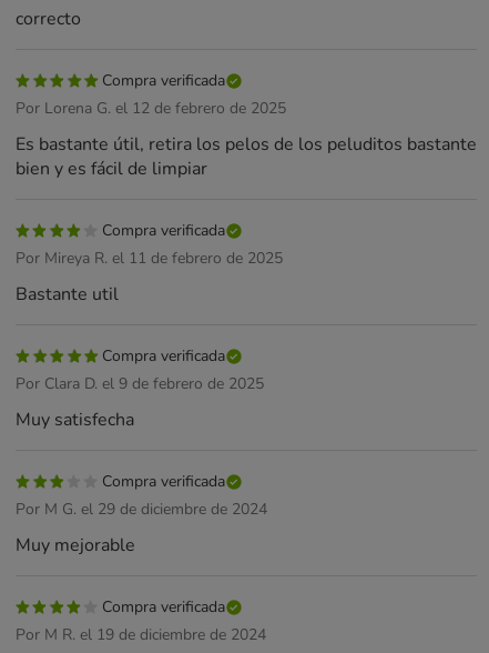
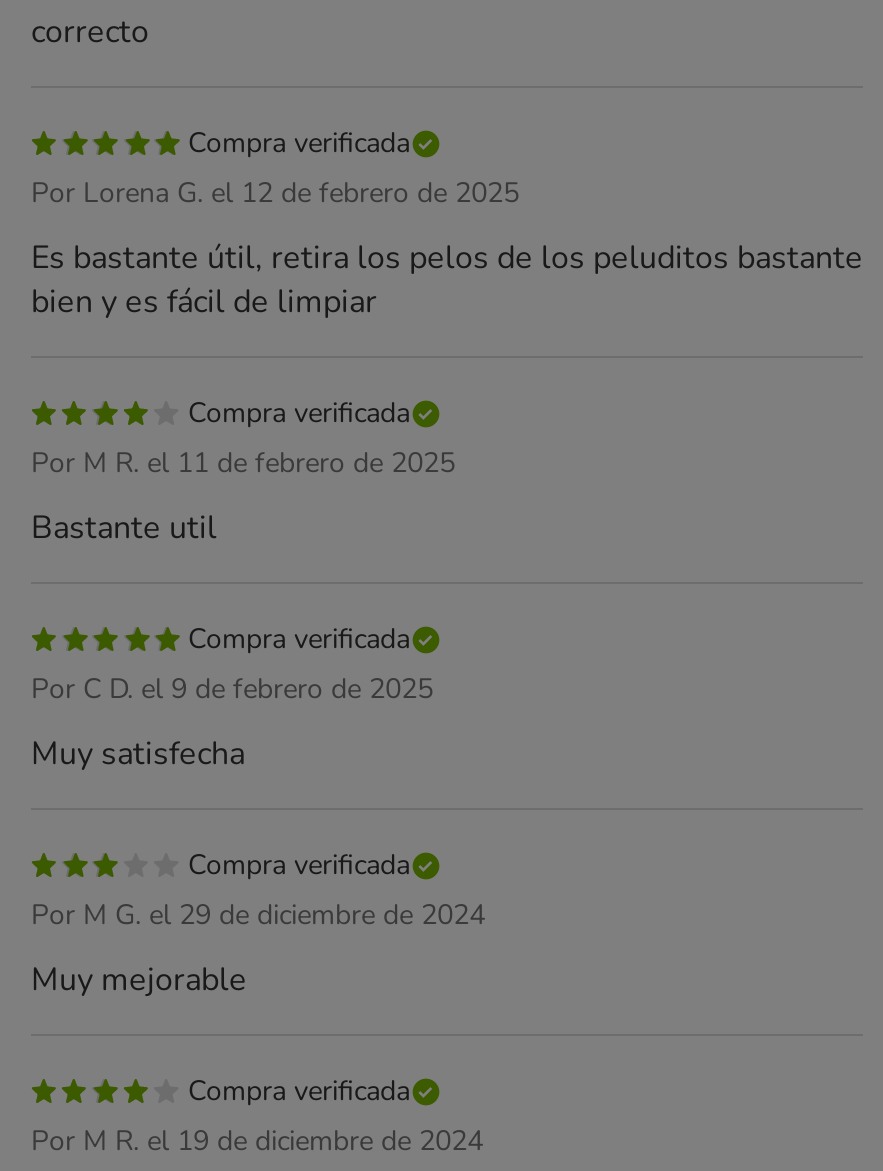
- Por Mireya R. el 11 de febrero de 2025
+ Por M R. el 11 de febrero de 2025

- Por Clara D. el 9 de febrero de 2025
+ Por C D. el 9 de febrero de 2025
